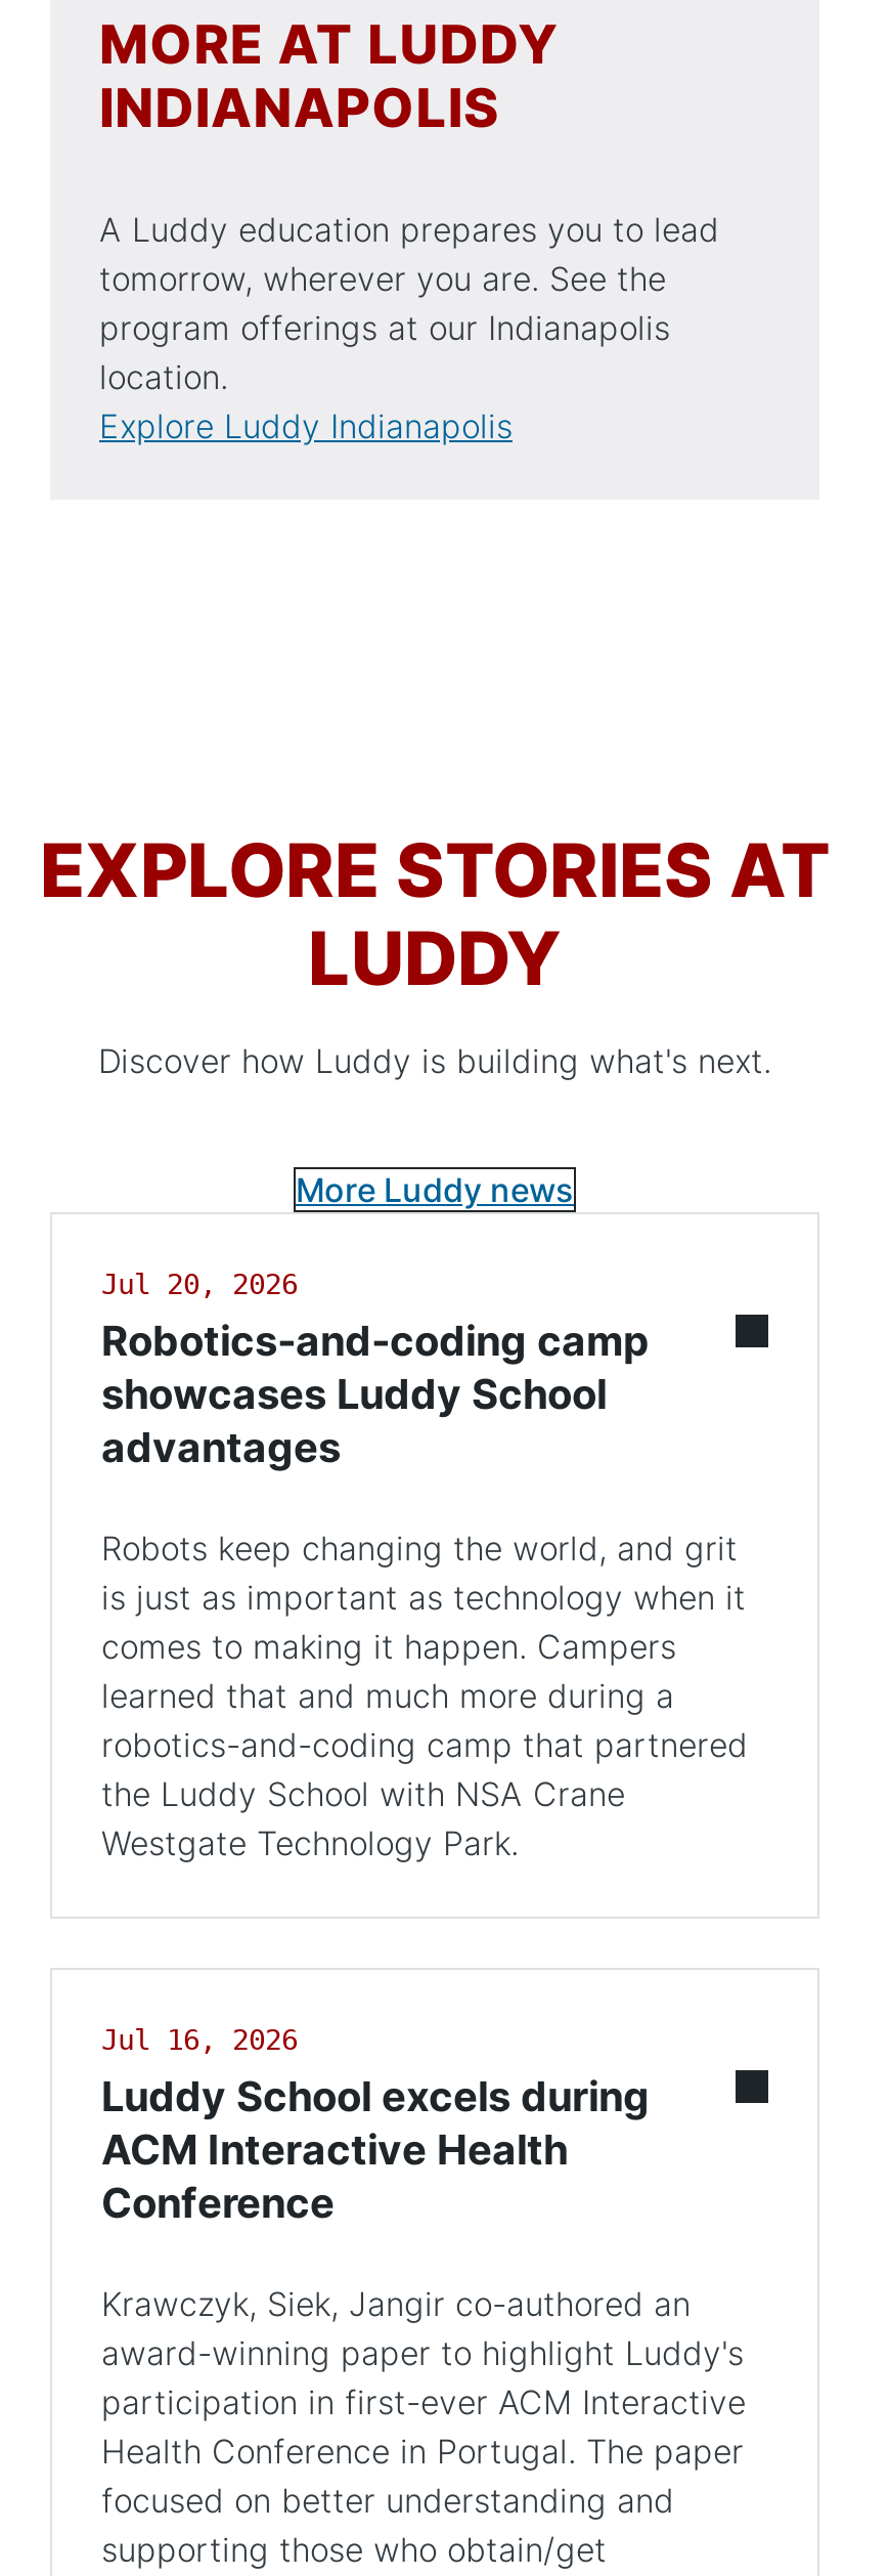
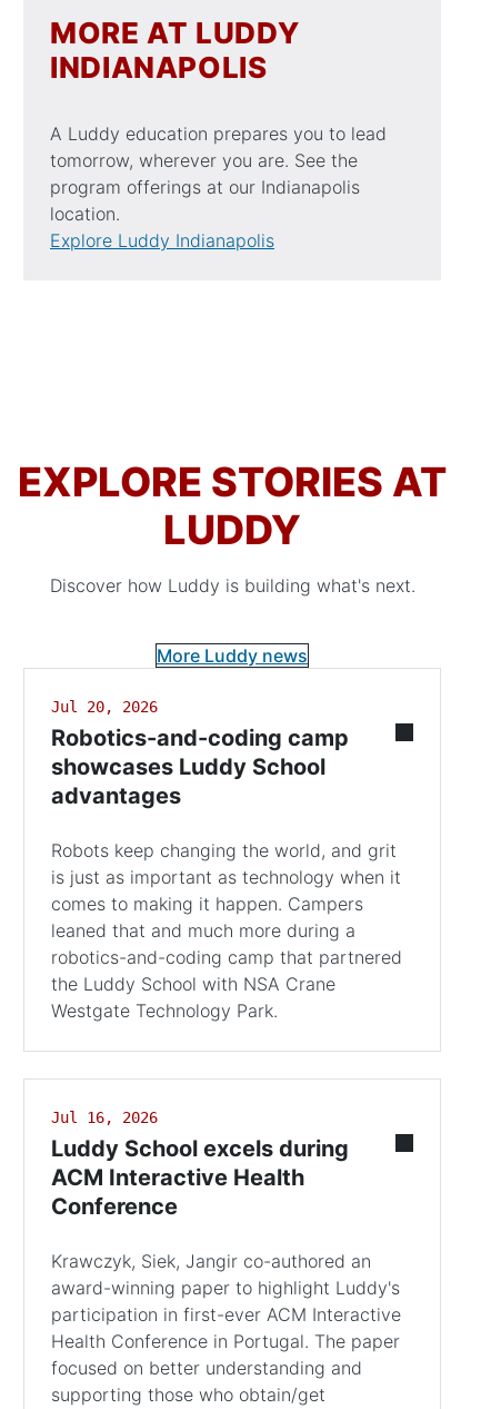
- learned that and much more during a
+ leaned that and much more during a
